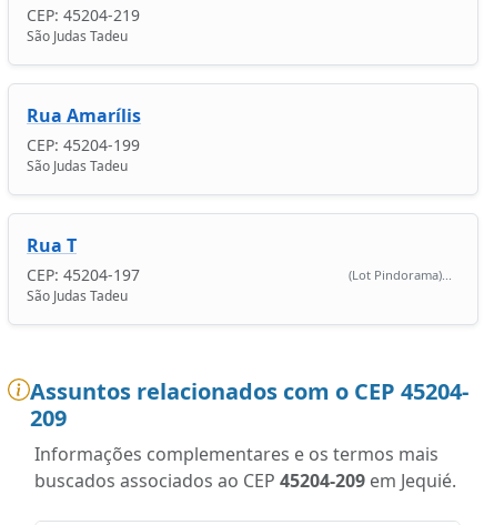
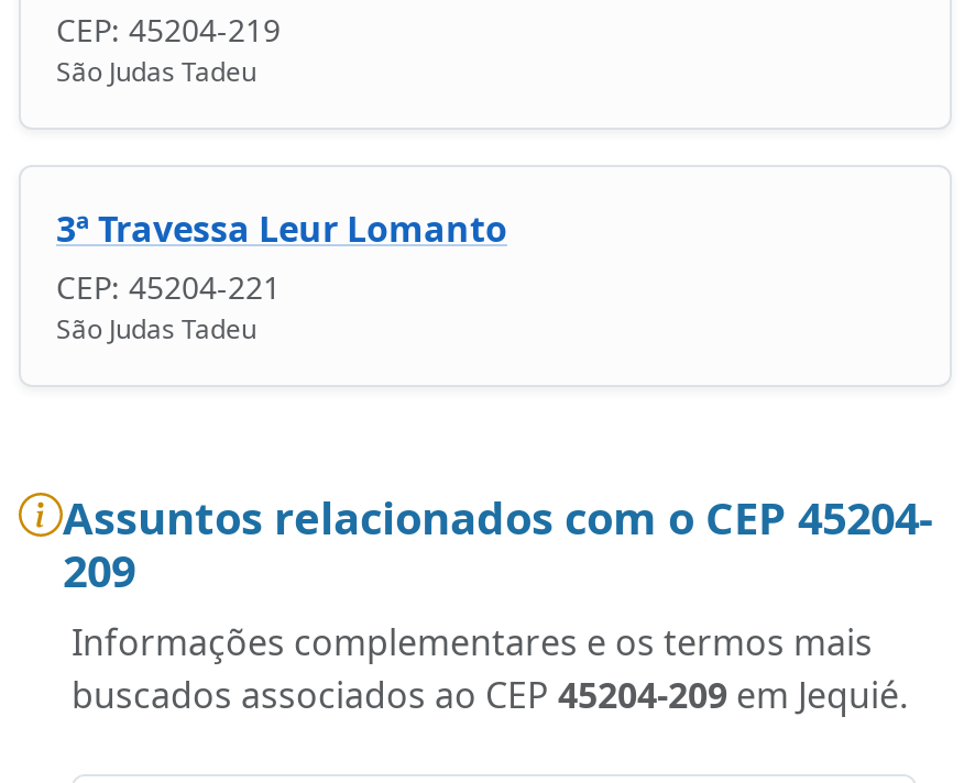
- Rua Amarílis
- CEP: 45204-199
- São Judas Tadeu
- Rua T
- CEP: 45204-197
- (Lot Pindorama)...
+ 3ª Travessa Leur Lomanto
+ CEP: 45204-221
